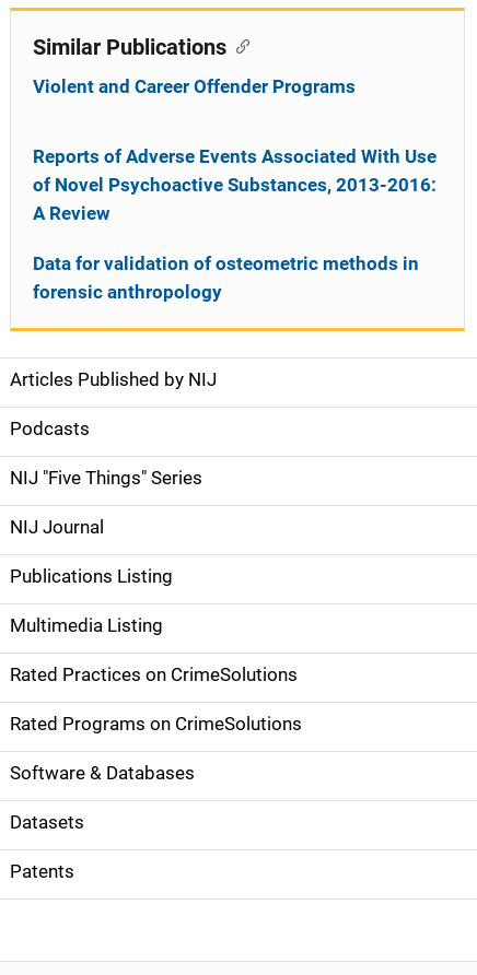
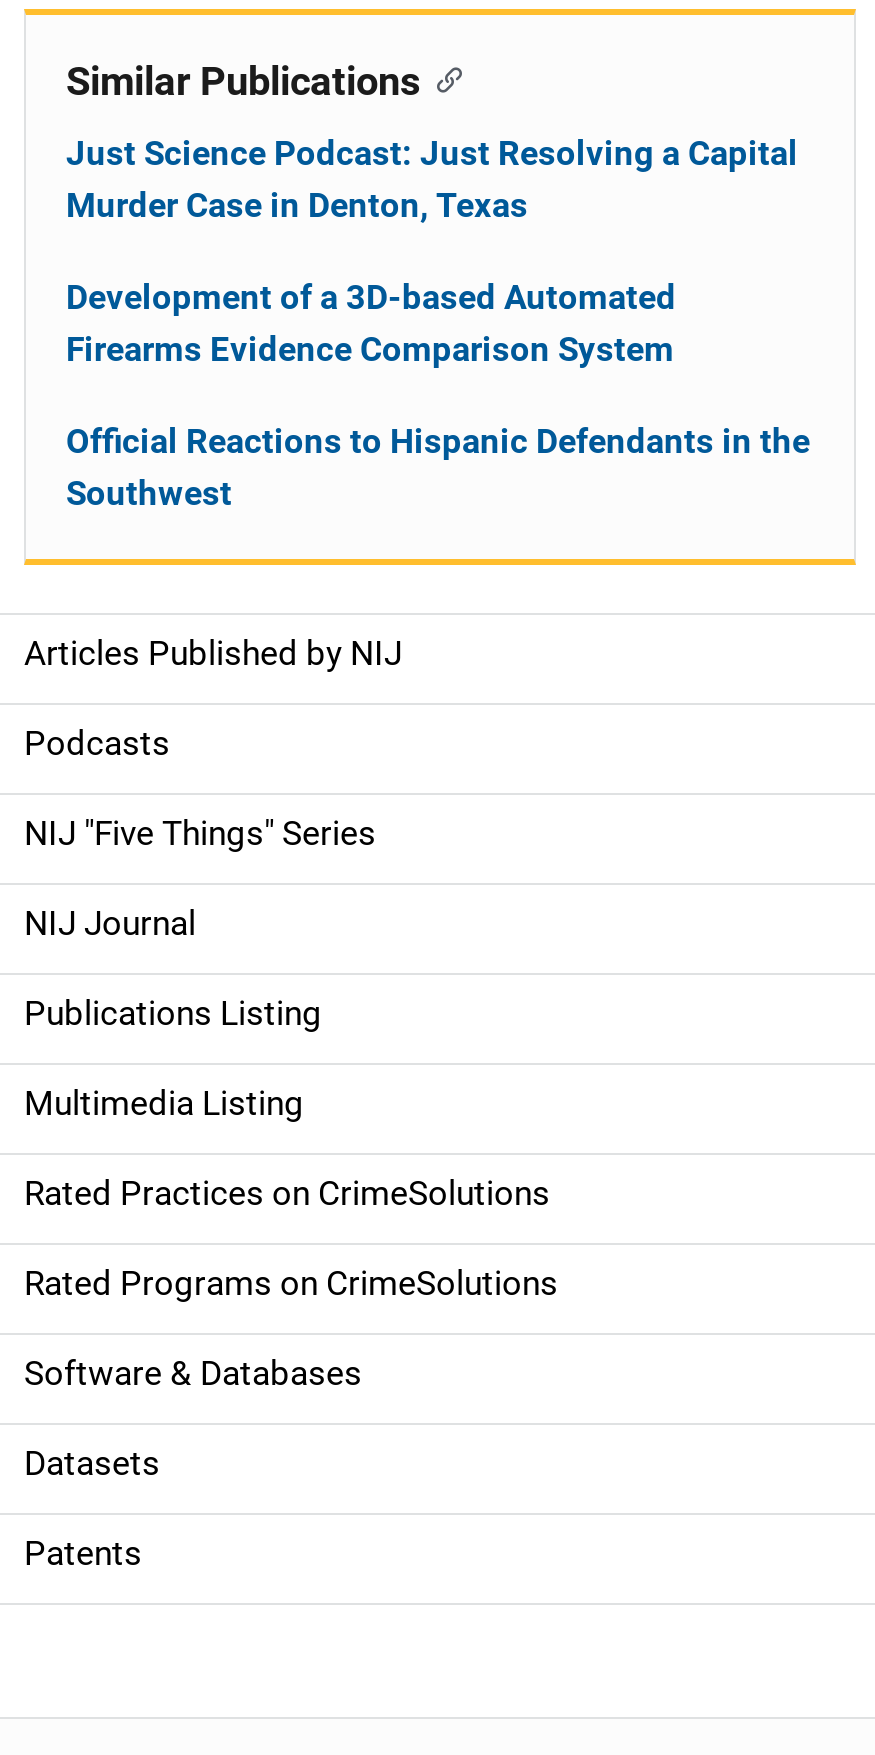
- Violent and Career Offender Programs
+ Just Science Podcast: Just Resolving a Capital
+ Murder Case in Denton, Texas

- Reports of Adverse Events Associated With Use
- of Novel Psychoactive Substances, 2013-2016:
- A Review
+ Development of a 3D-based Automated
+ Firearms Evidence Comparison System

- Data for validation of osteometric methods in
- forensic anthropology
+ Official Reactions to Hispanic Defendants in the
+ Southwest
